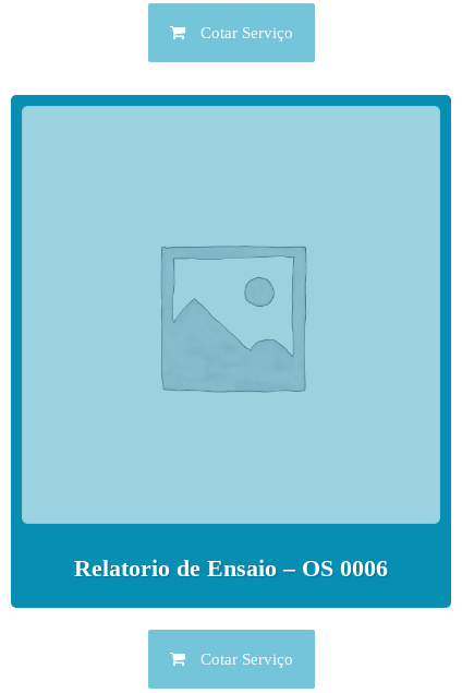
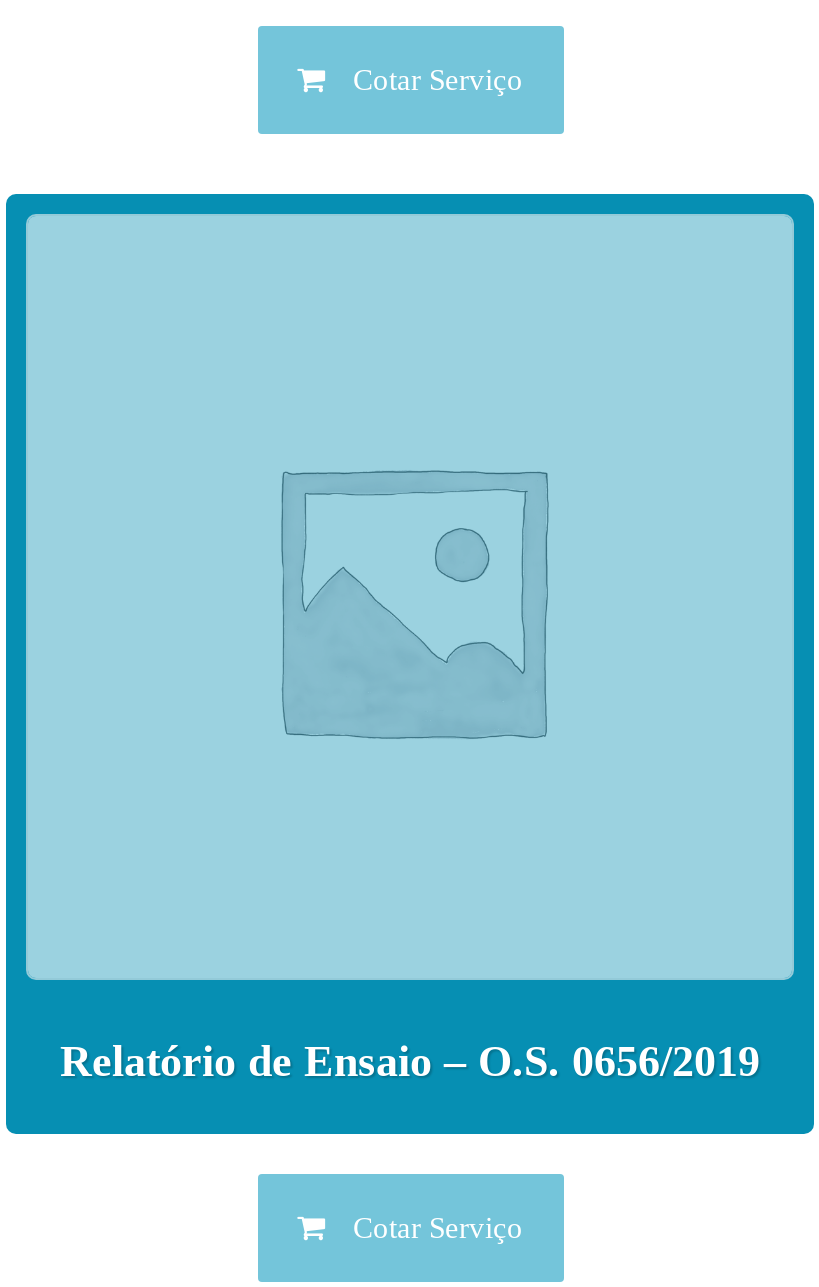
- Relatorio de Ensaio – OS 0006
+ Relatório de Ensaio – O.S. 0656/2019
